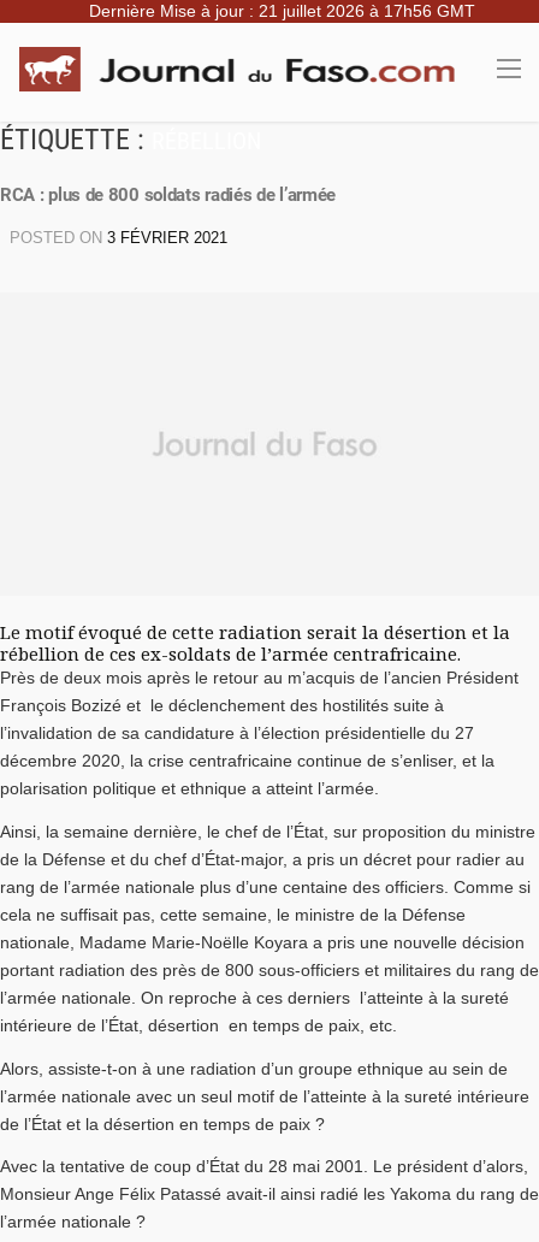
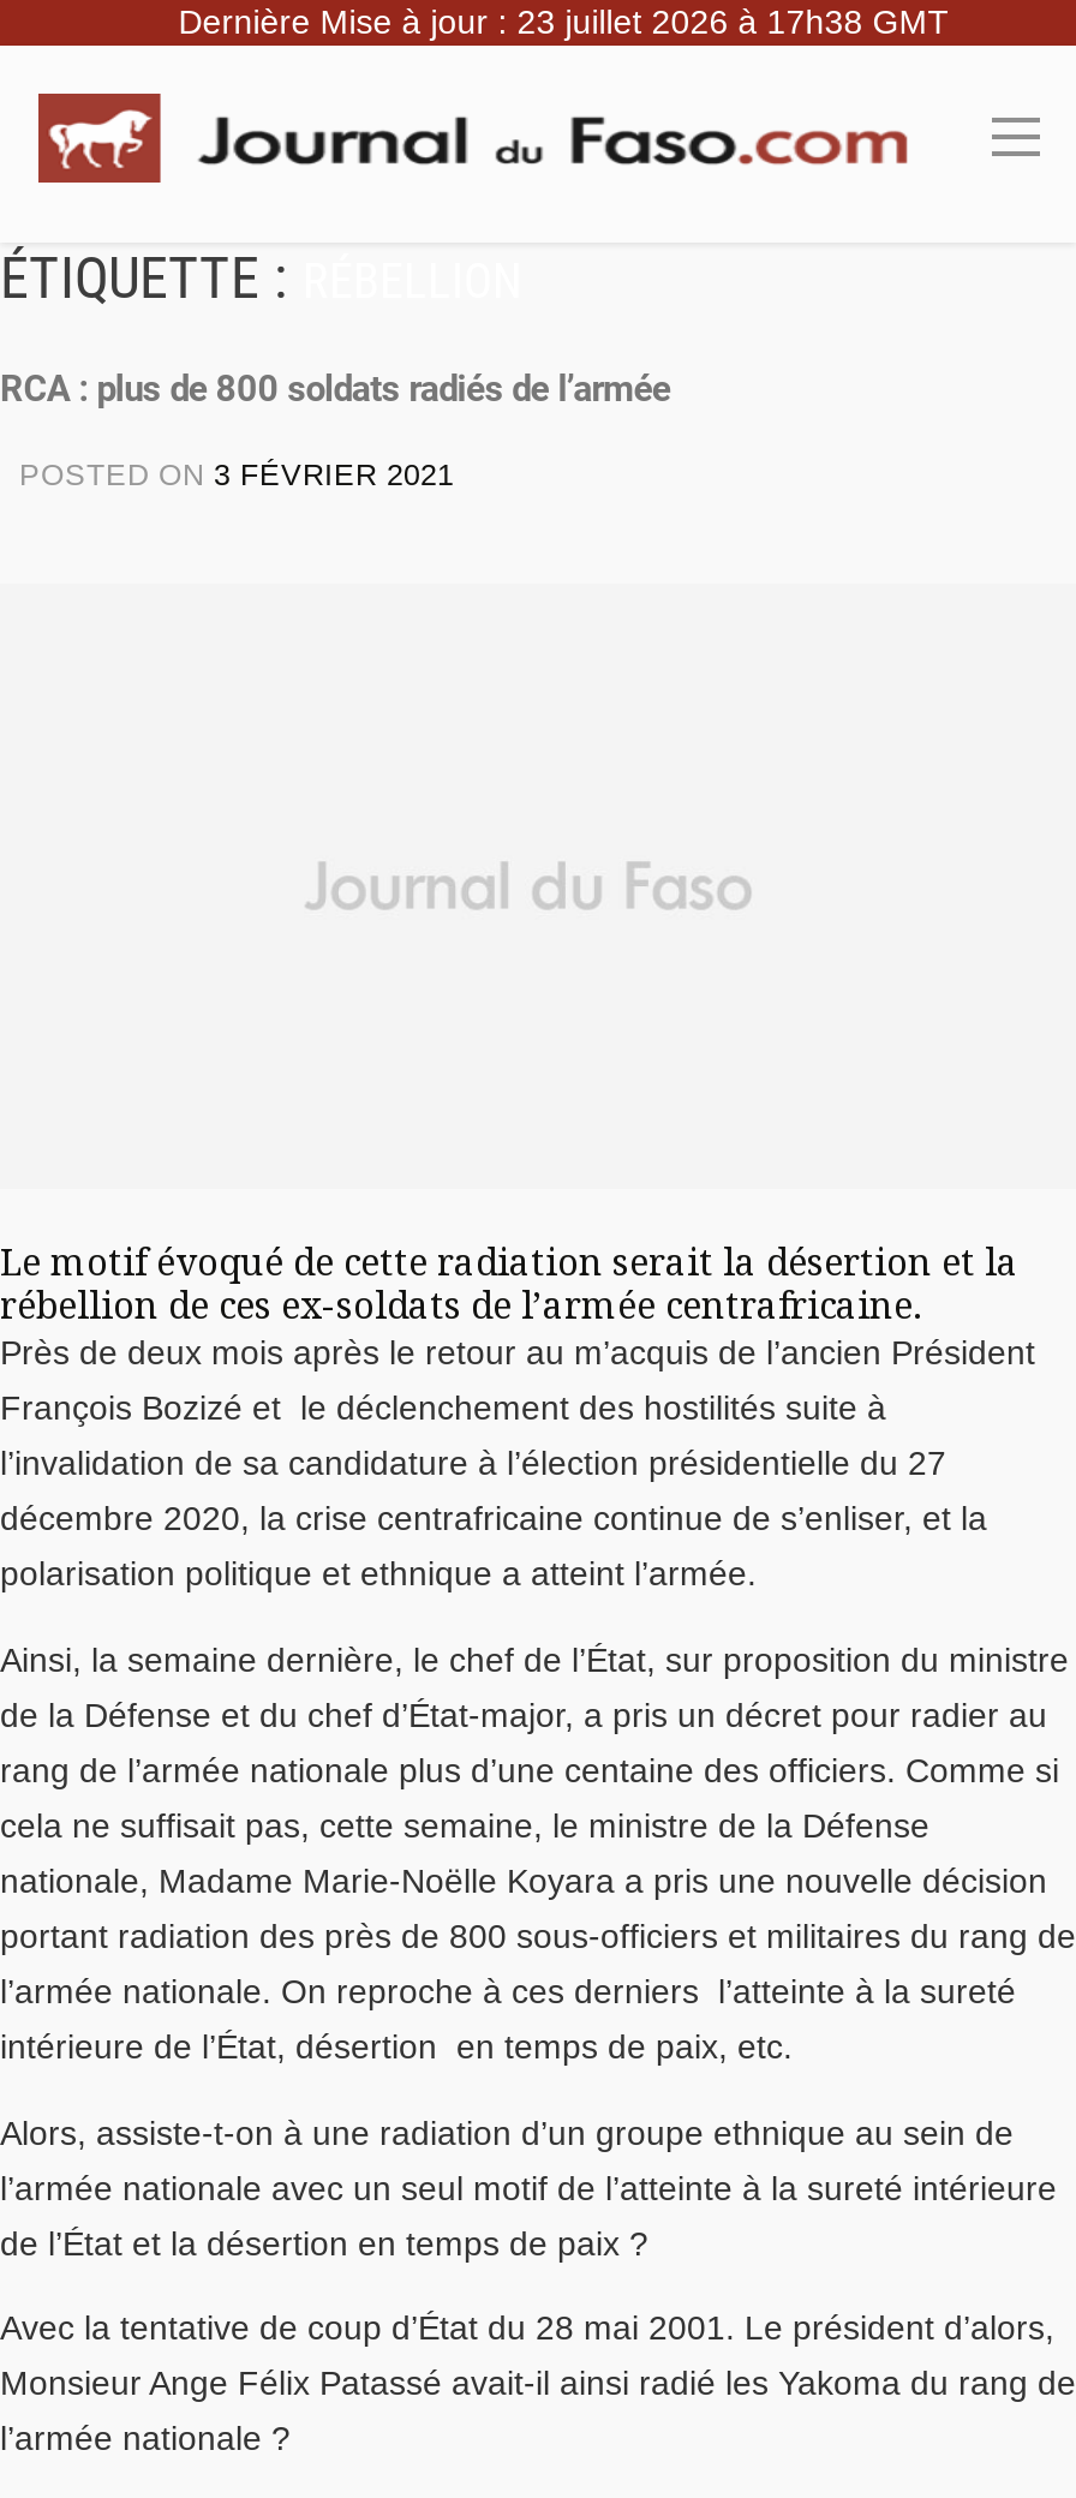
- Dernière Mise à jour : 21 juillet 2026 à 17h56 GMT
+ Dernière Mise à jour : 23 juillet 2026 à 17h38 GMT
